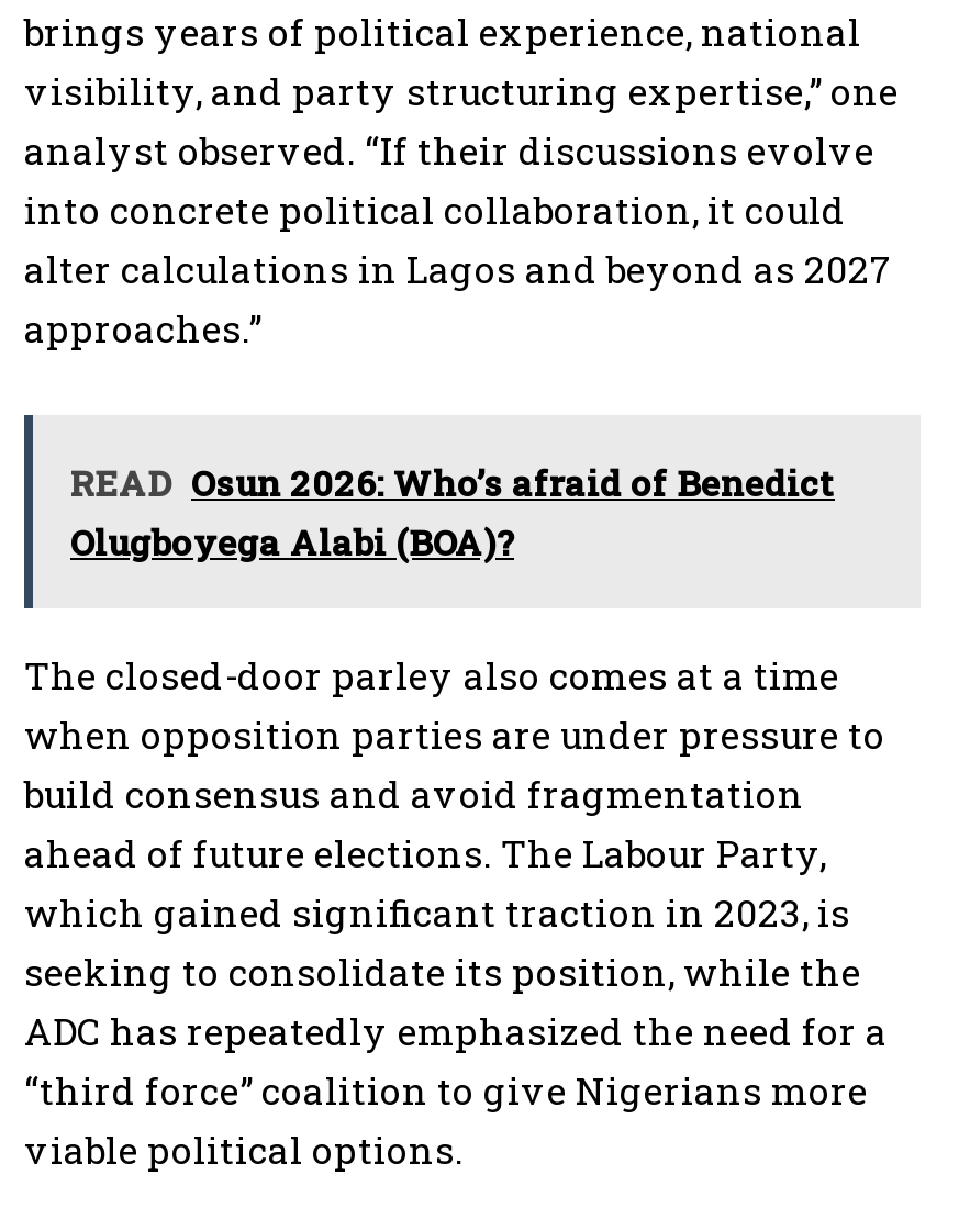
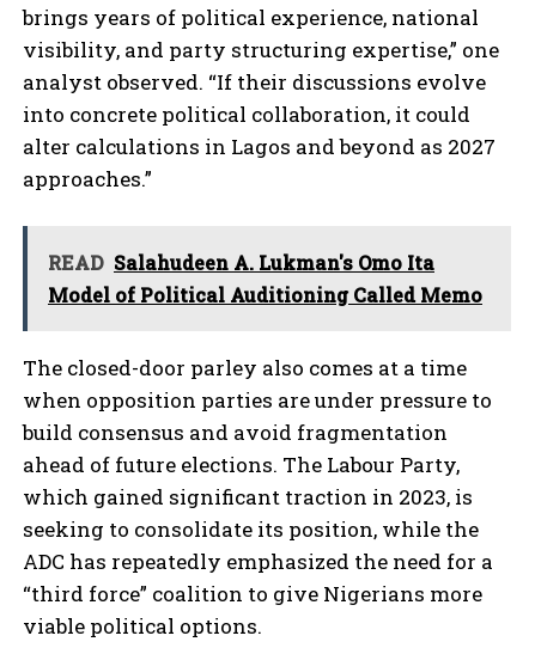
- READ Osun 2026: Who’s afraid of Benedict
- Olugboyega Alabi (BOA)?
+ READ Salahudeen A. Lukman's Omo Ita
+ Model of Political Auditioning Called Memo
